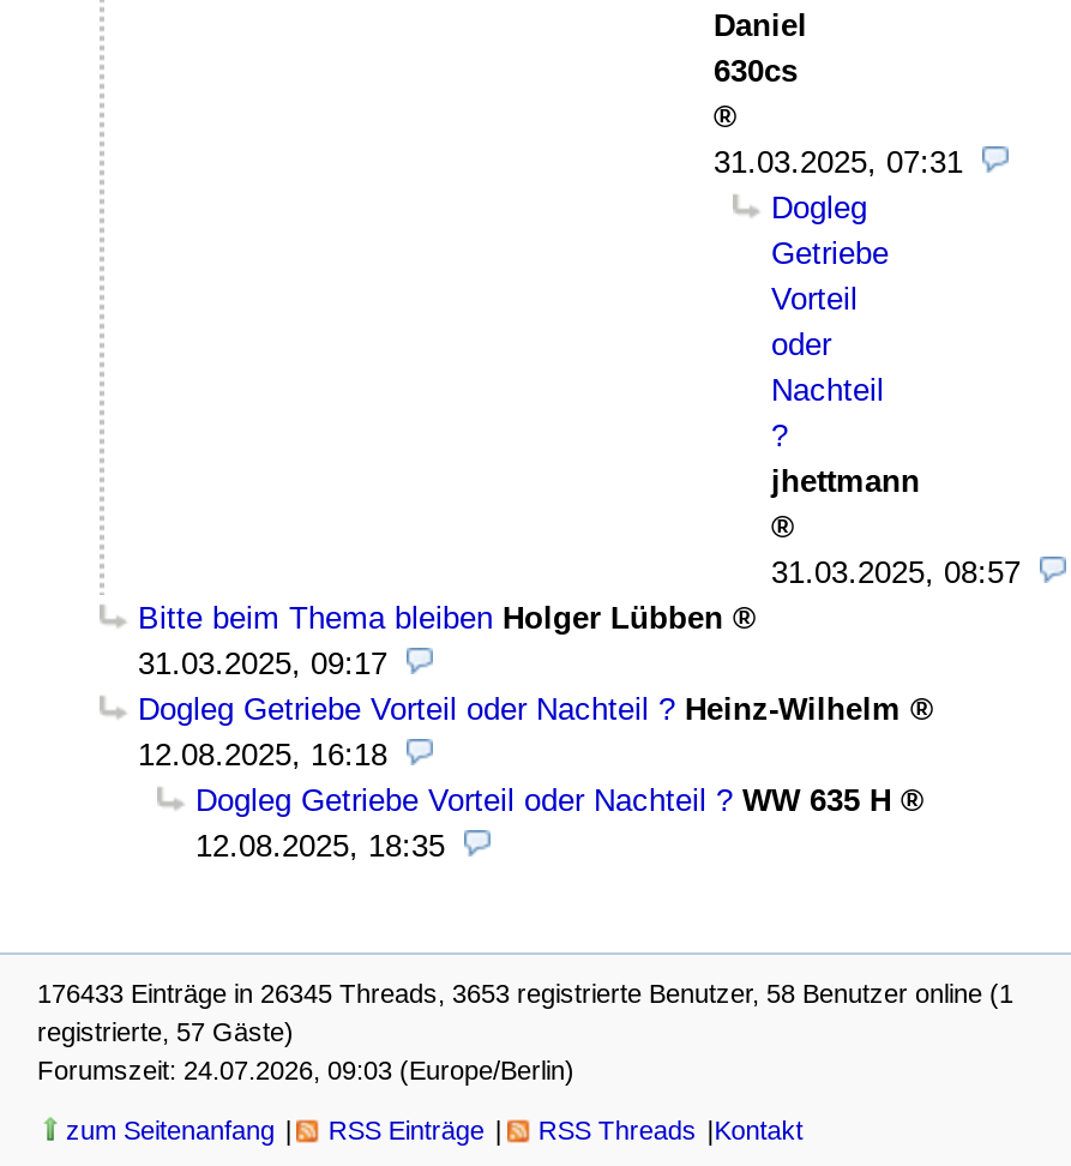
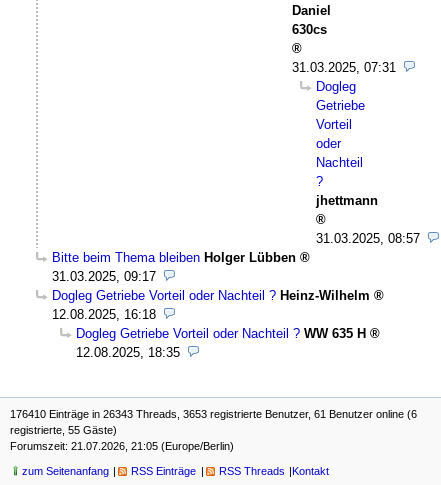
- 176433 Einträge in 26345 Threads, 3653 registrierte Benutzer, 58 Benutzer online (1
+ 176410 Einträge in 26343 Threads, 3653 registrierte Benutzer, 61 Benutzer online (6

- registrierte, 57 Gäste)
+ registrierte, 55 Gäste)

- Forumszeit: 24.07.2026, 09:03 (Europe/Berlin)
+ Forumszeit: 21.07.2026, 21:05 (Europe/Berlin)
